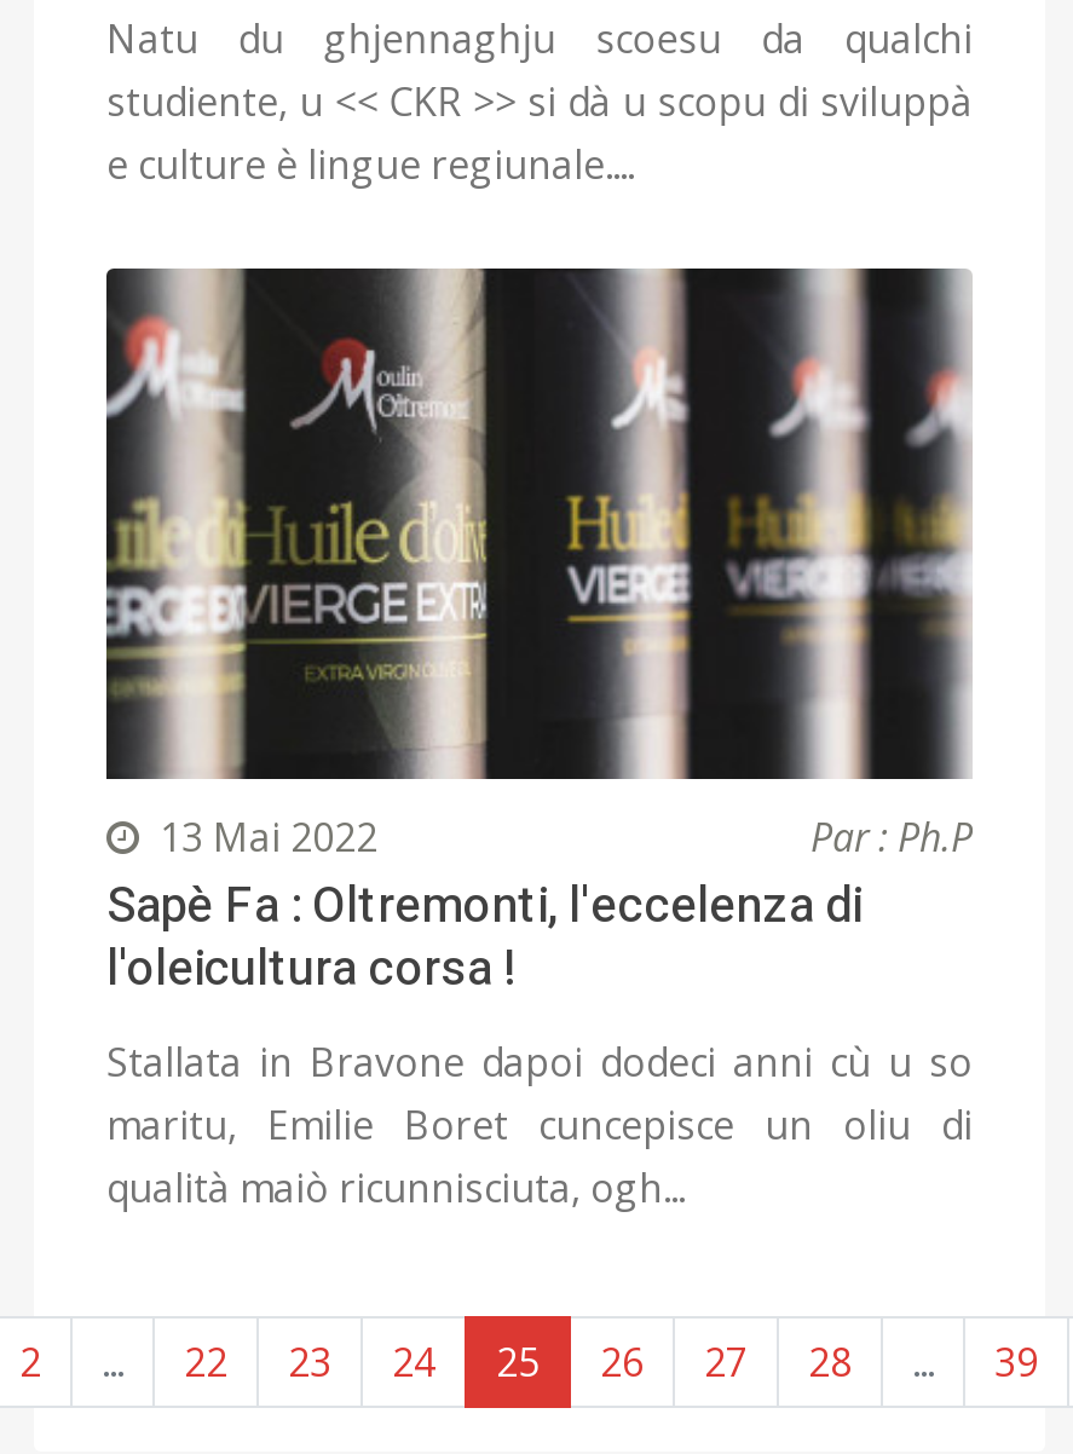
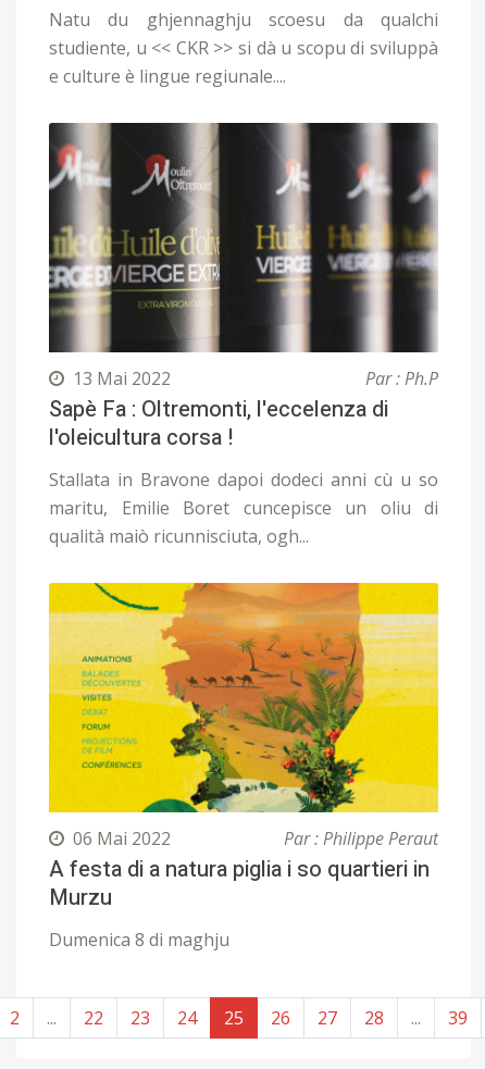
+ [image]
+ 06 Mai 2022
+ Par : Philippe Peraut
+ A festa di a natura piglia i so quartieri in
+ Murzu
+ Dumenica 8 di maghju
